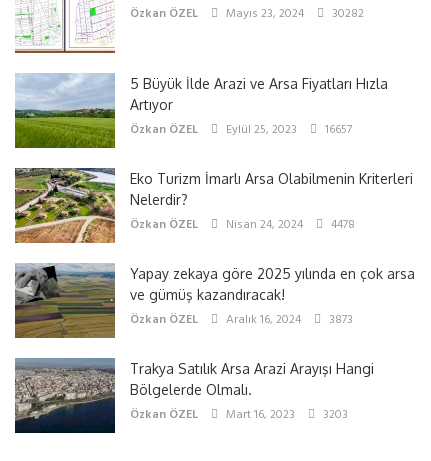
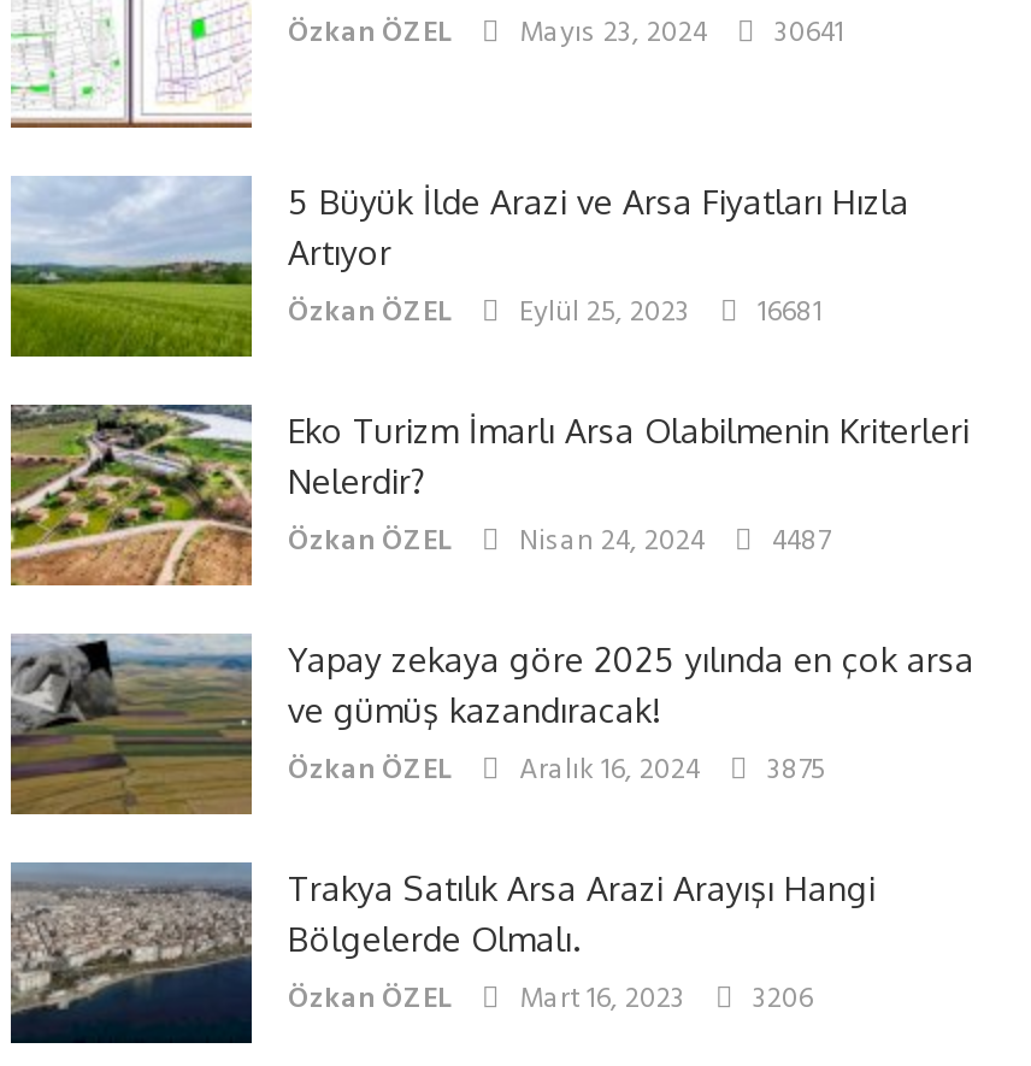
- Özkan ÖZEL Mayıs 23, 2024 30282
+ Özkan ÖZEL Mayıs 23, 2024 30641

- Özkan ÖZEL Eylül 25, 2023 16657
+ Özkan ÖZEL Eylül 25, 2023 16681

- Özkan ÖZEL Nisan 24, 2024 4478
+ Özkan ÖZEL Nisan 24, 2024 4487

- Özkan ÖZEL Aralık 16, 2024 3873
+ Özkan ÖZEL Aralık 16, 2024 3875

- Özkan ÖZEL Mart 16, 2023 3203
+ Özkan ÖZEL Mart 16, 2023 3206
